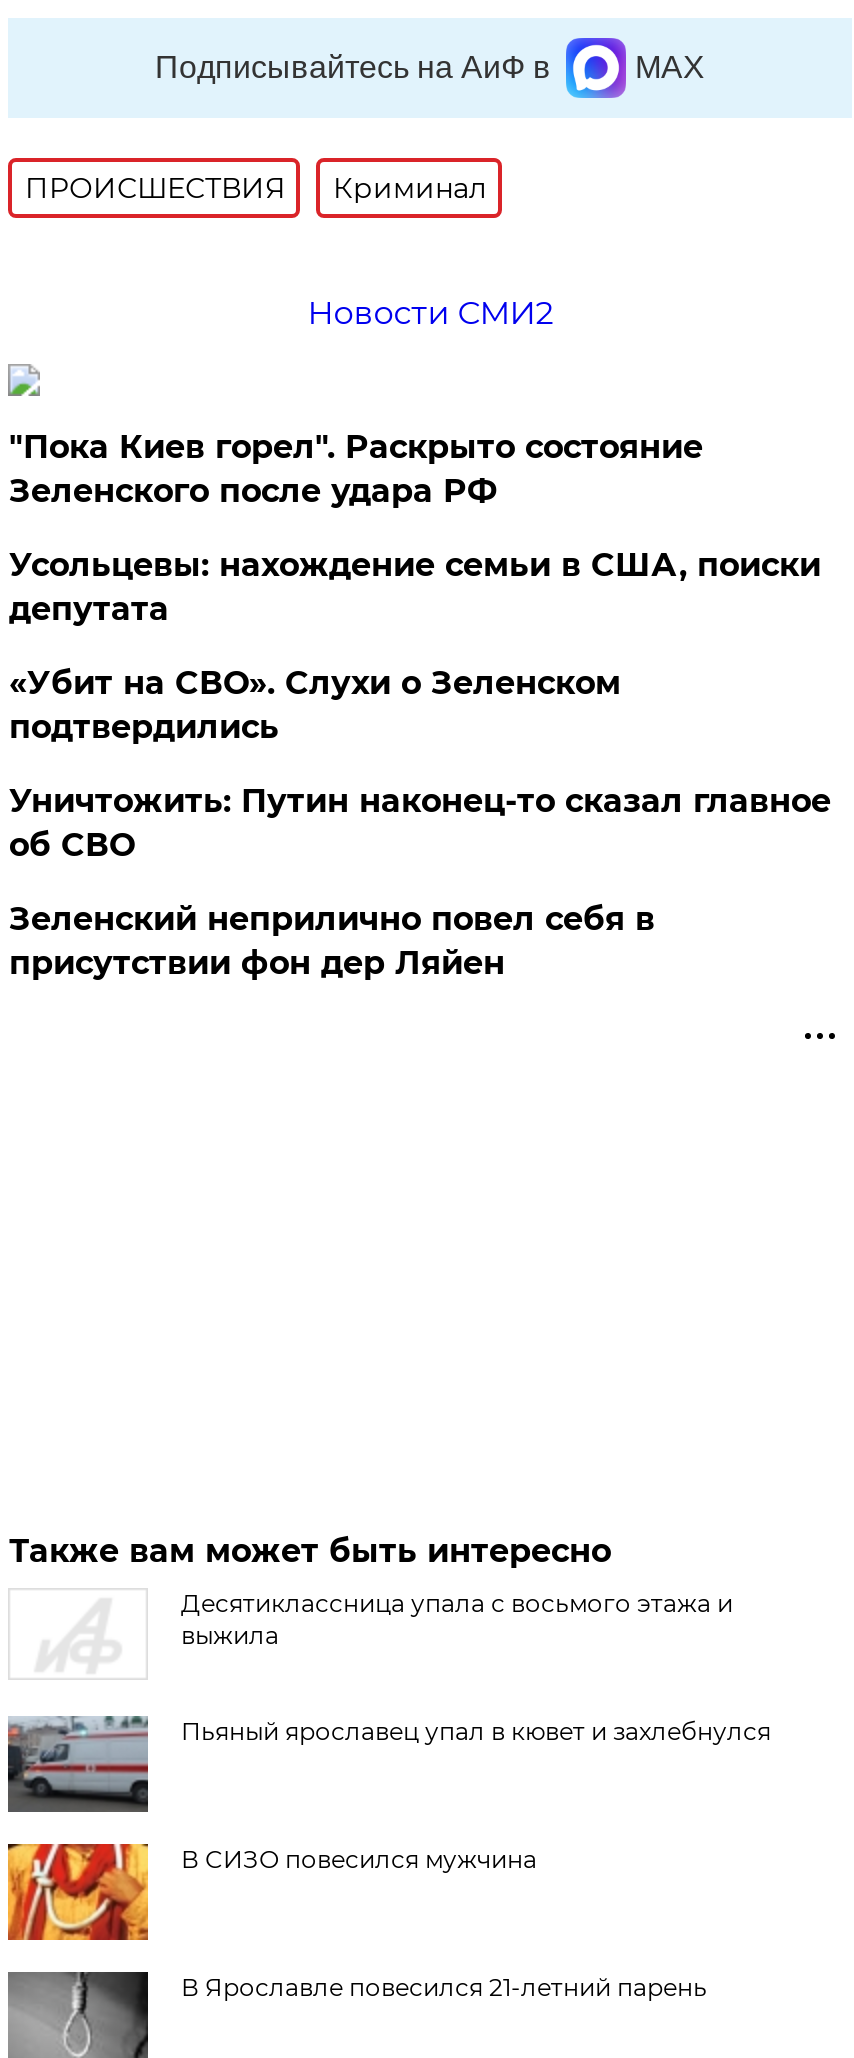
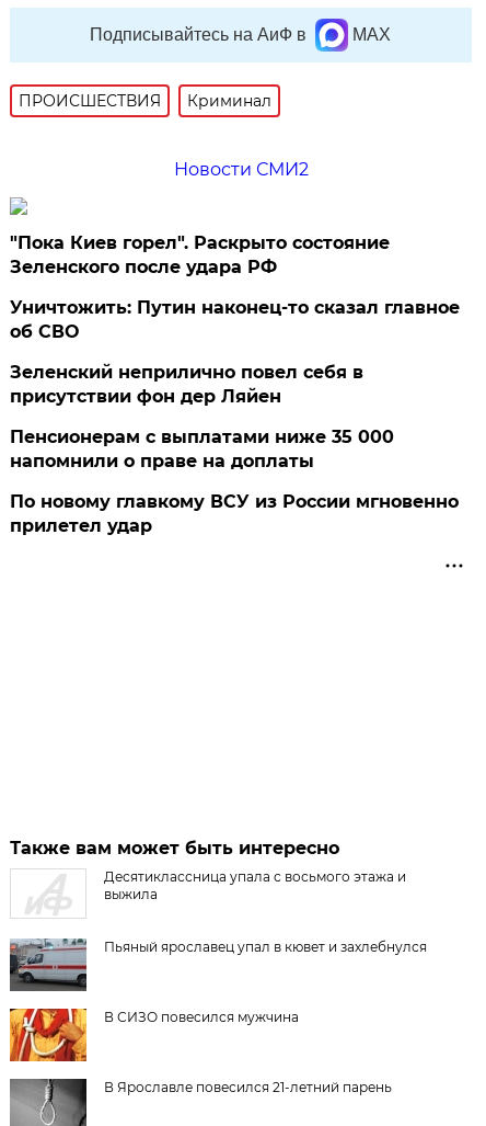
- Усольцевы: нахождение семьи в США, поиски
- депутата
- «Убит на СВО». Слухи о Зеленском
- подтвердились

moved up: Уничтожить: Путин наконец-то сказал главное | об СВО | Зеленский неприлично повел cебя в | присутствии фон дер Ляйен

+ Пенсионерам с выплатами ниже 35 000
+ напомнили о праве на доплаты
+ По новому главкому ВСУ из России мгновенно
+ прилетел удар
